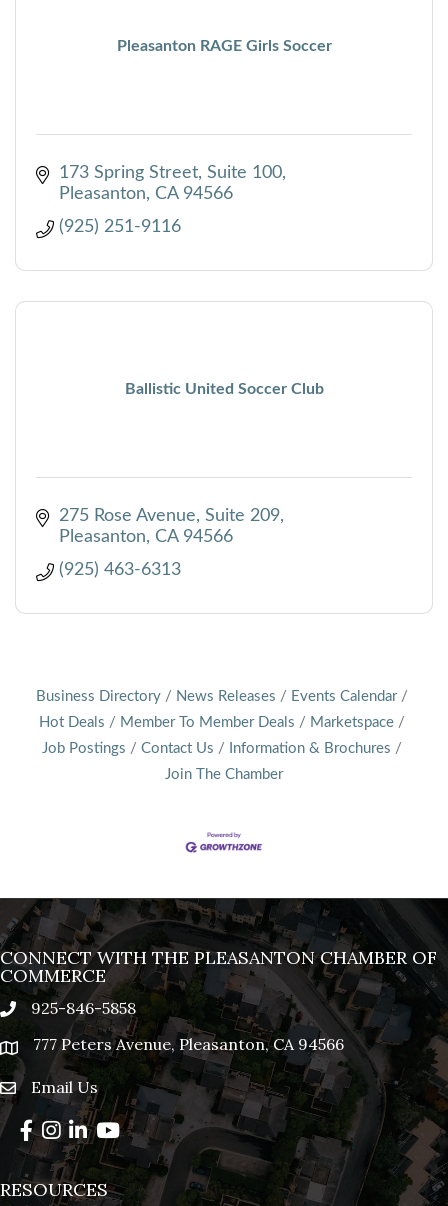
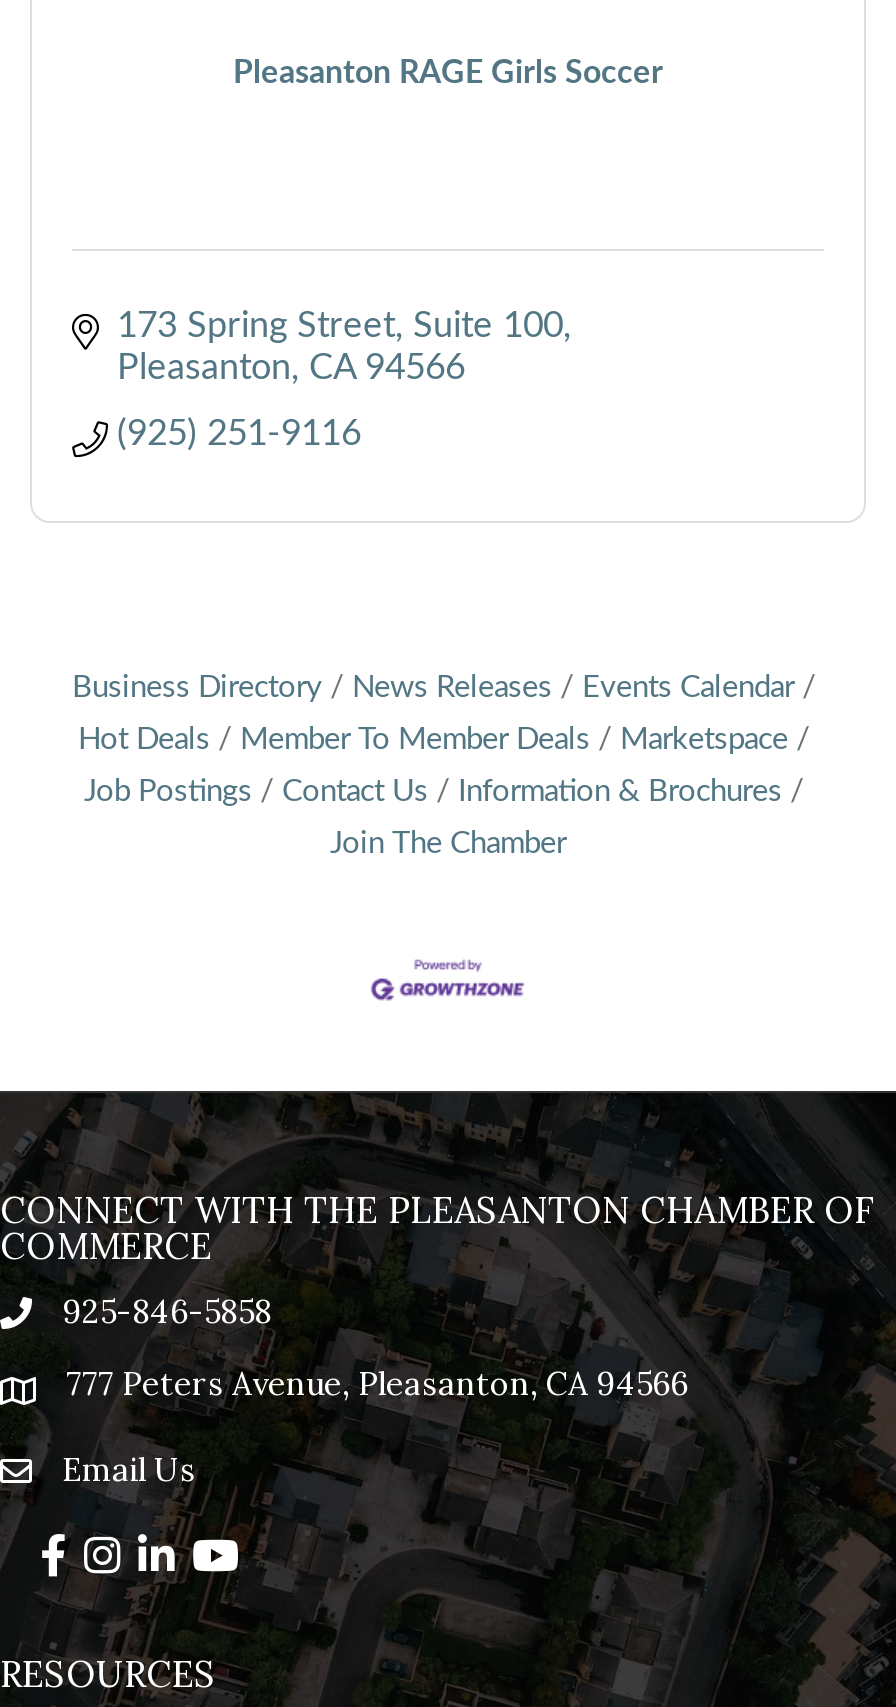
- Ballistic United Soccer Club

- 275 Rose Avenue, Suite 209
- Pleasanton CA 94566
- (925) 463-6313
